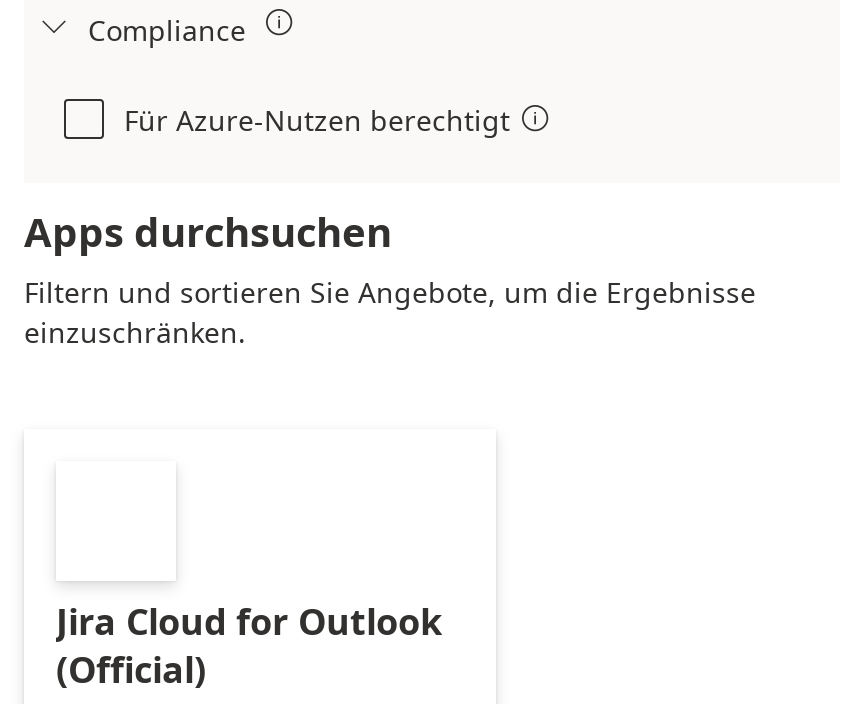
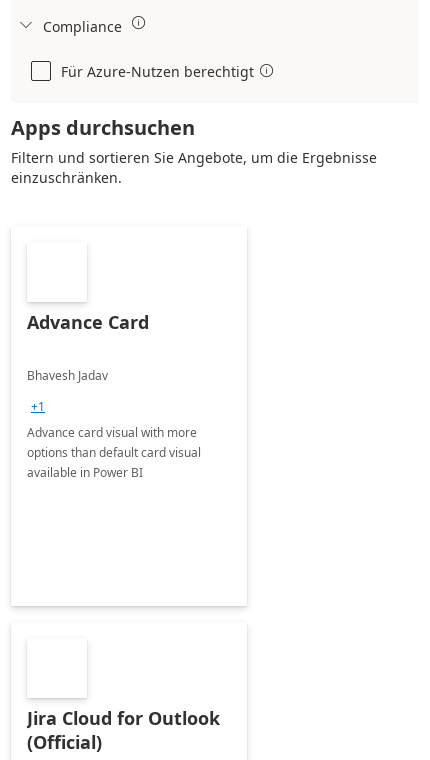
+ Advance Card
+ Bhavesh Jadav
+ +1
+ Advance card visual with more
+ options than default card visual
+ available in Power BI
